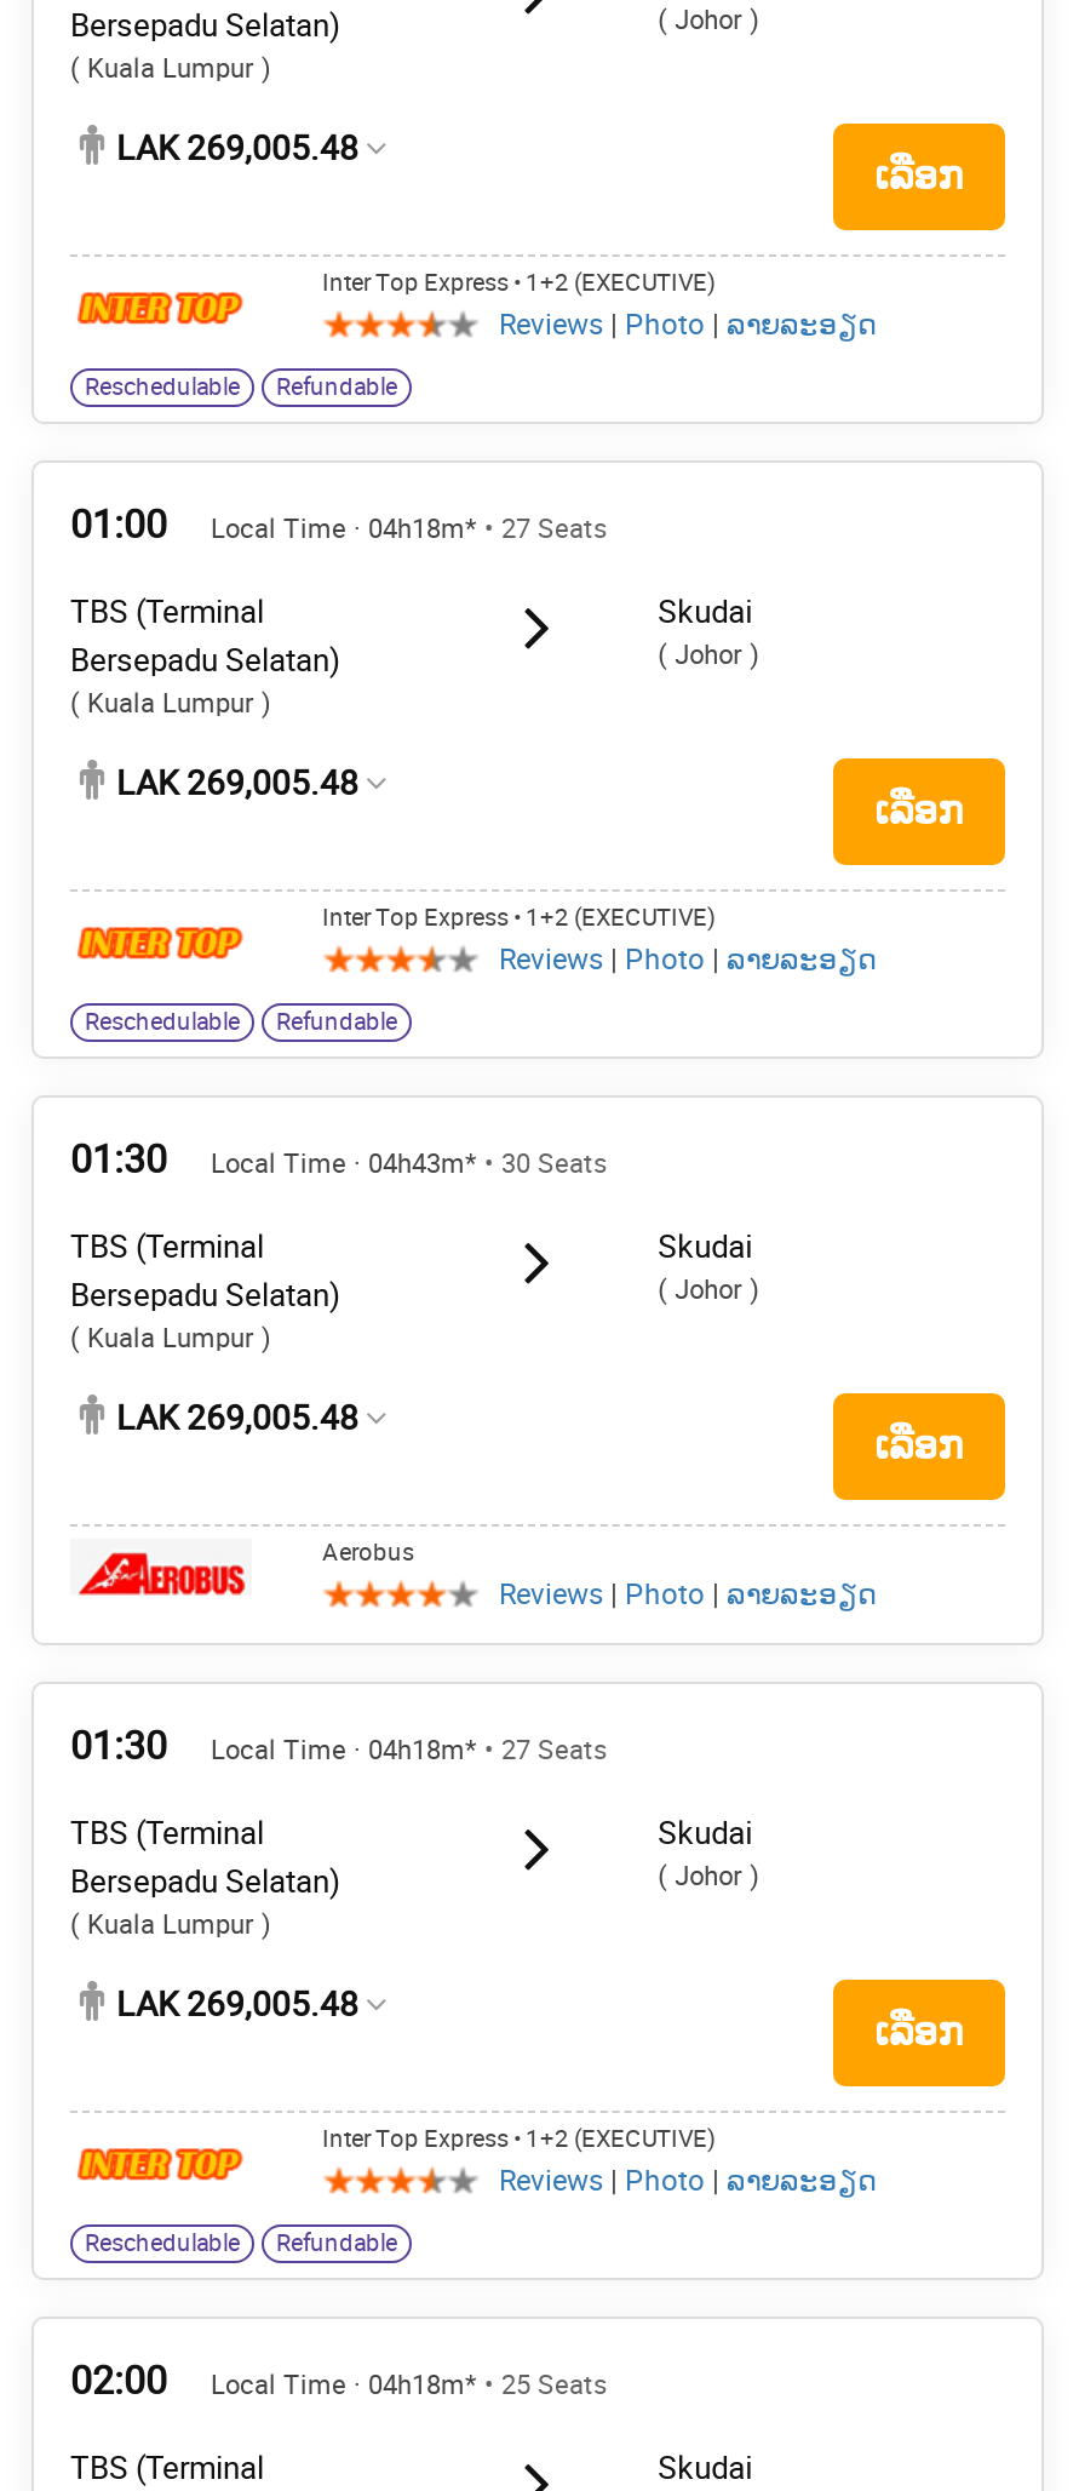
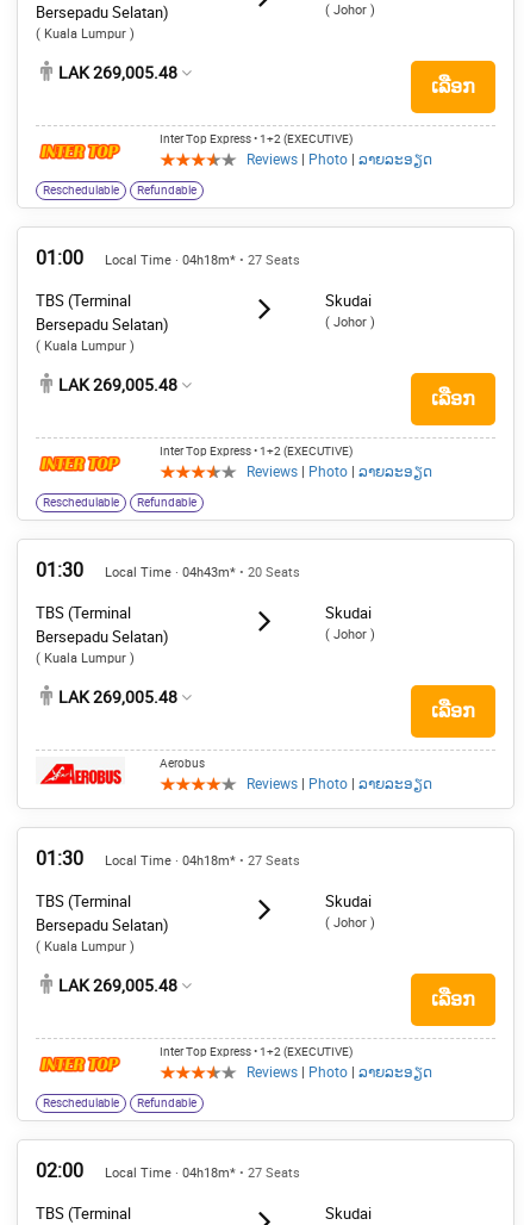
- Local Time · 04h43m* • 30 Seats
+ Local Time · 04h43m* • 20 Seats

- Local Time · 04h18m* • 25 Seats
+ Local Time · 04h18m* • 27 Seats
